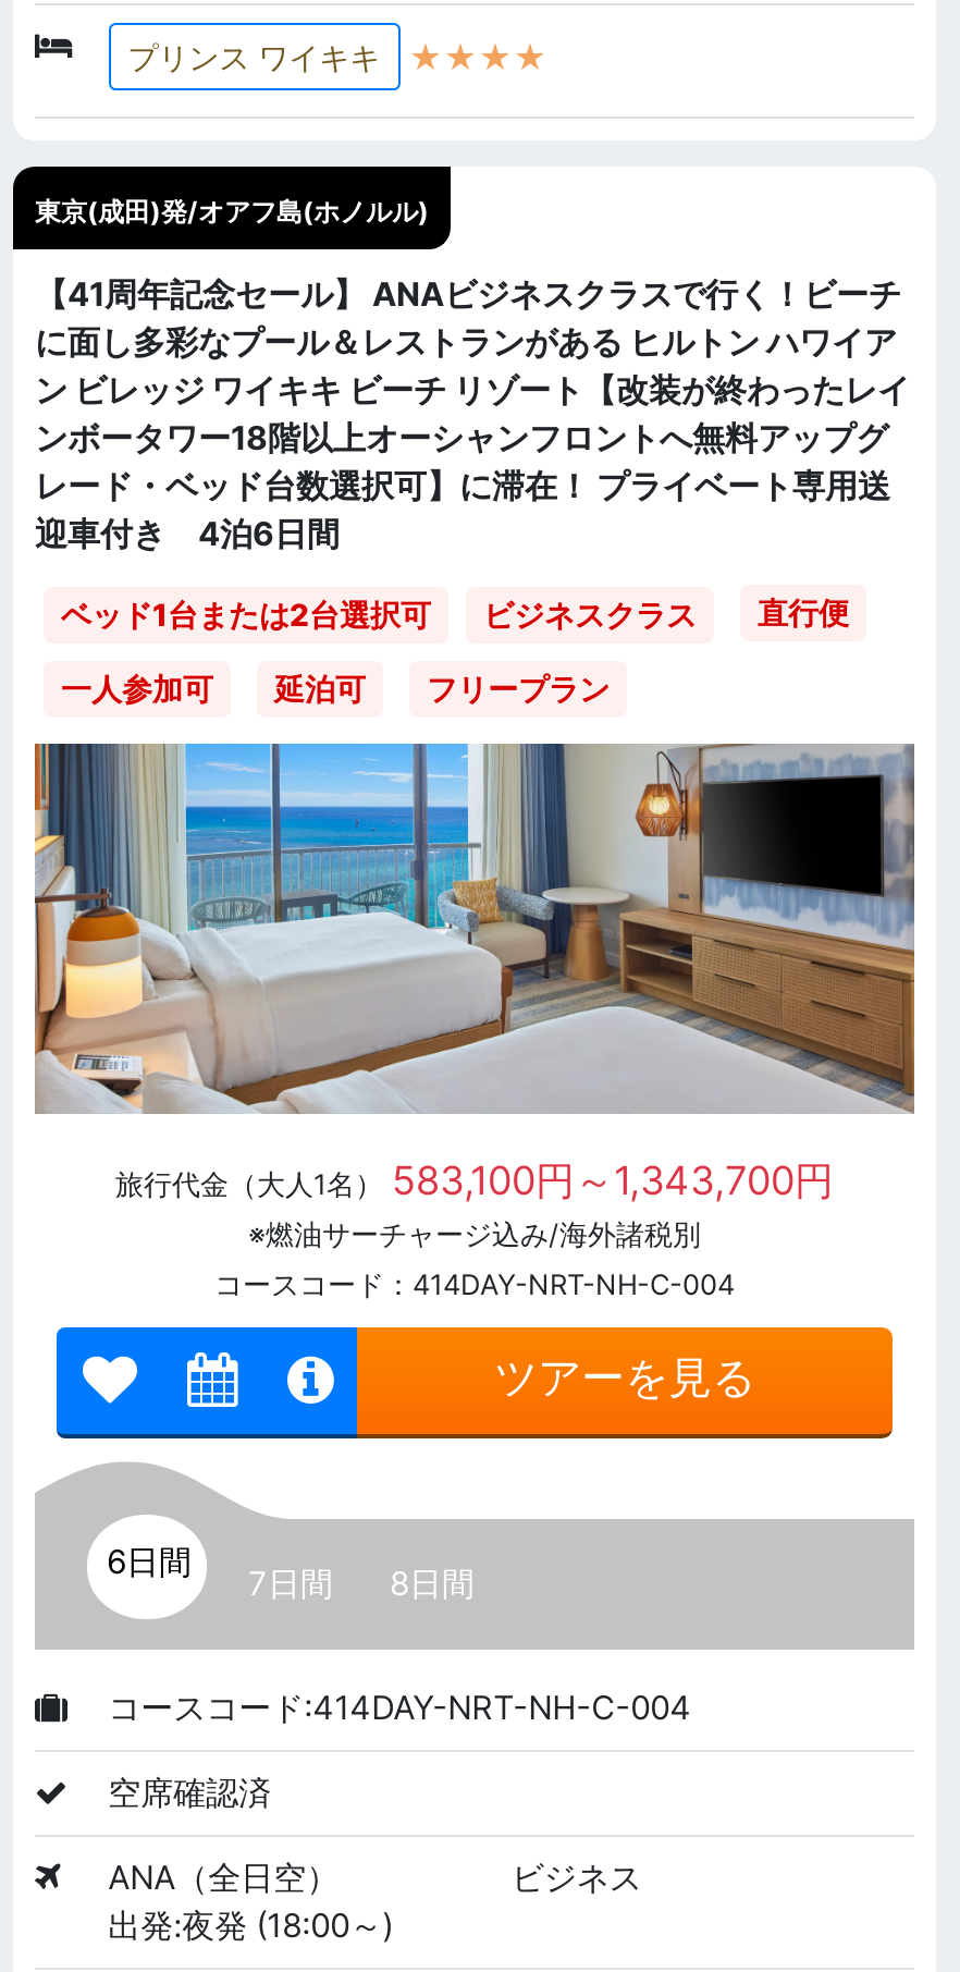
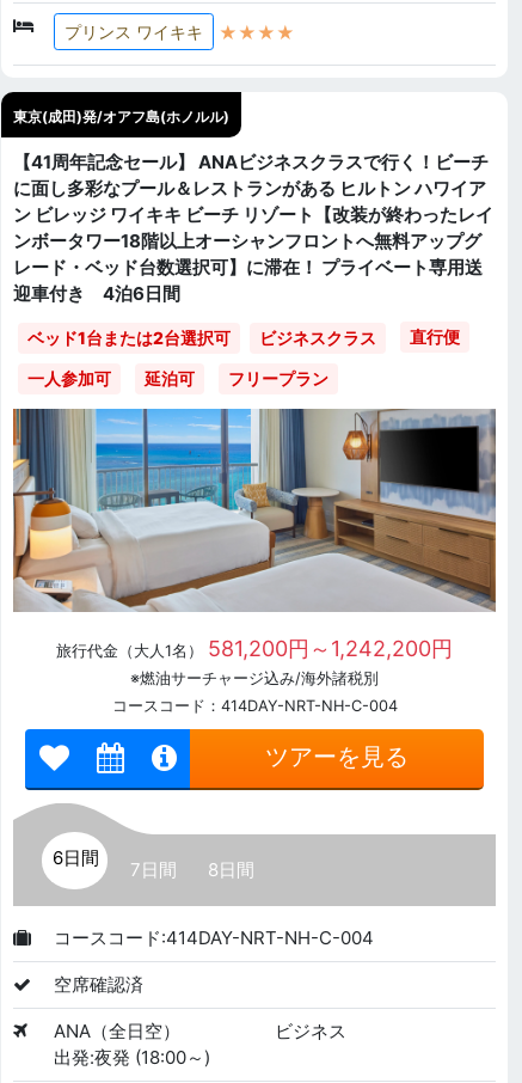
- 旅行代金（大人1名） 583,100円～1,343,700円
+ 旅行代金（大人1名） 581,200円～1,242,200円
